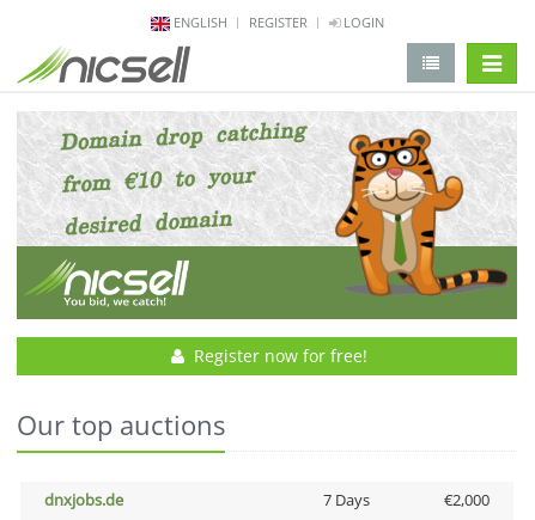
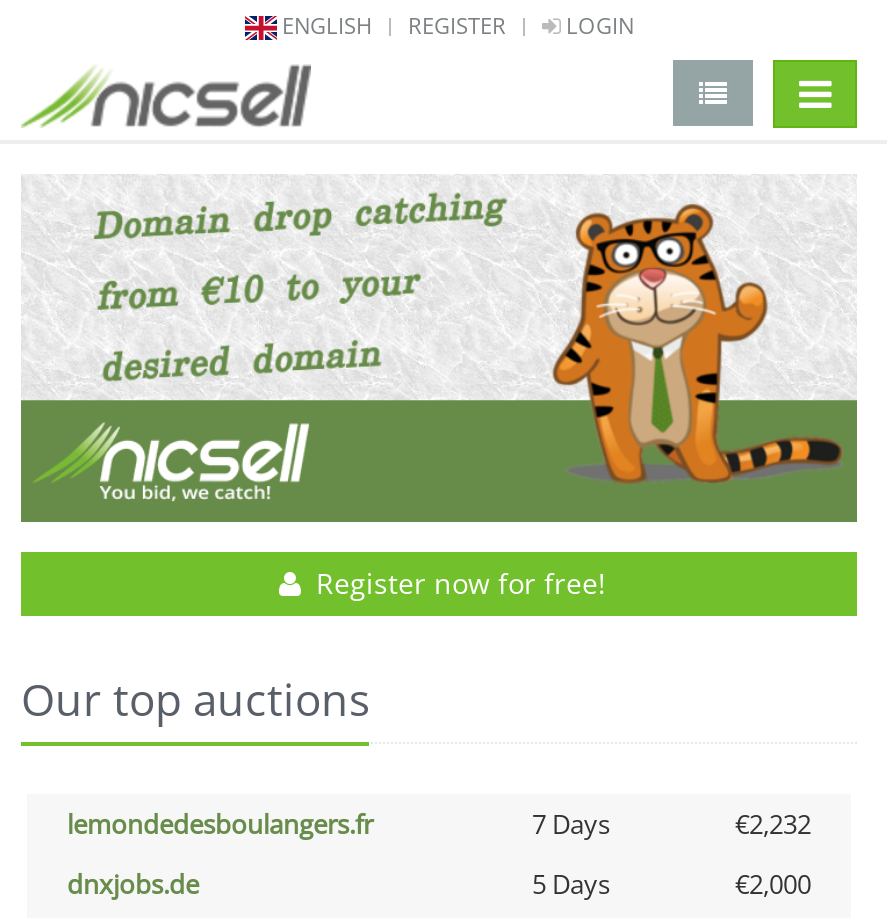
+ lemondedesboulangers.fr
+ 7 Days
+ €2,232

- 7 Days
+ 5 Days
